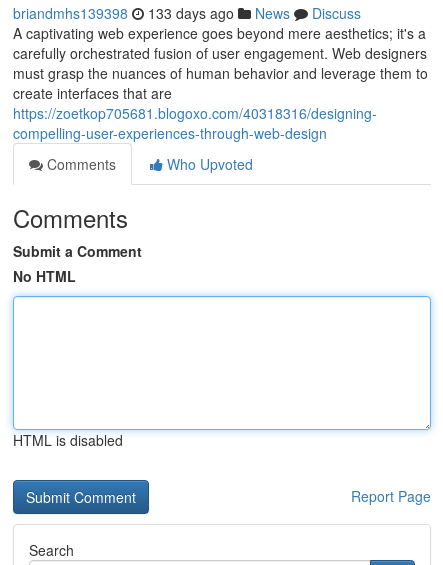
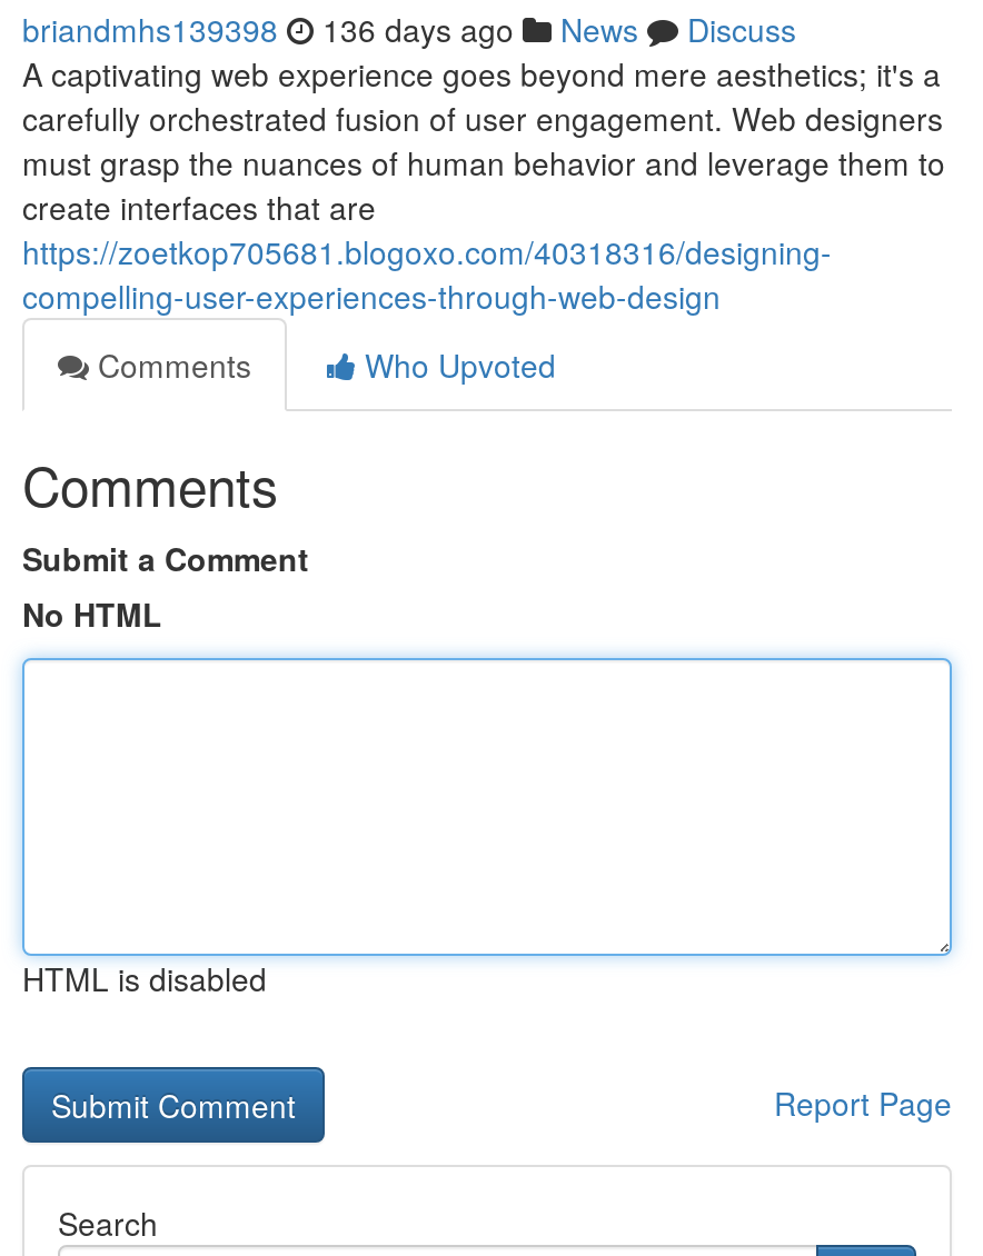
- briandmhs139398 133 days ago News Discuss
+ briandmhs139398 136 days ago News Discuss
